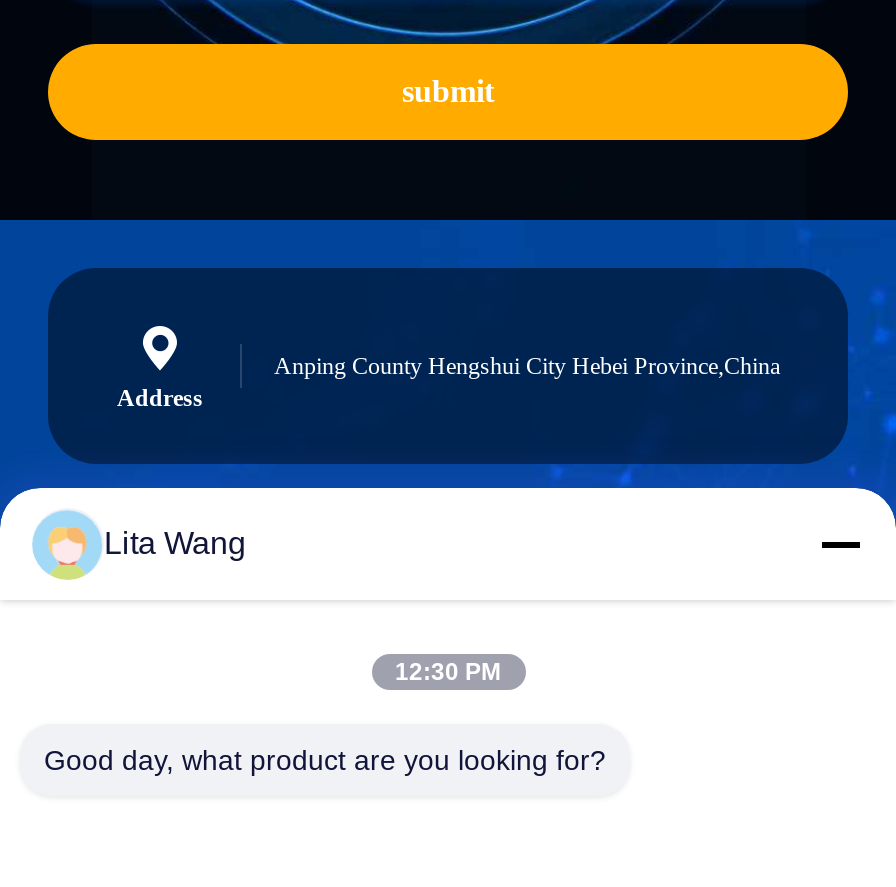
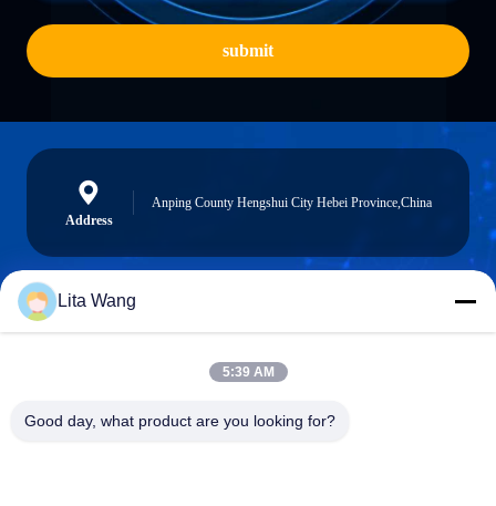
- 12:30 PM
+ 5:39 AM
